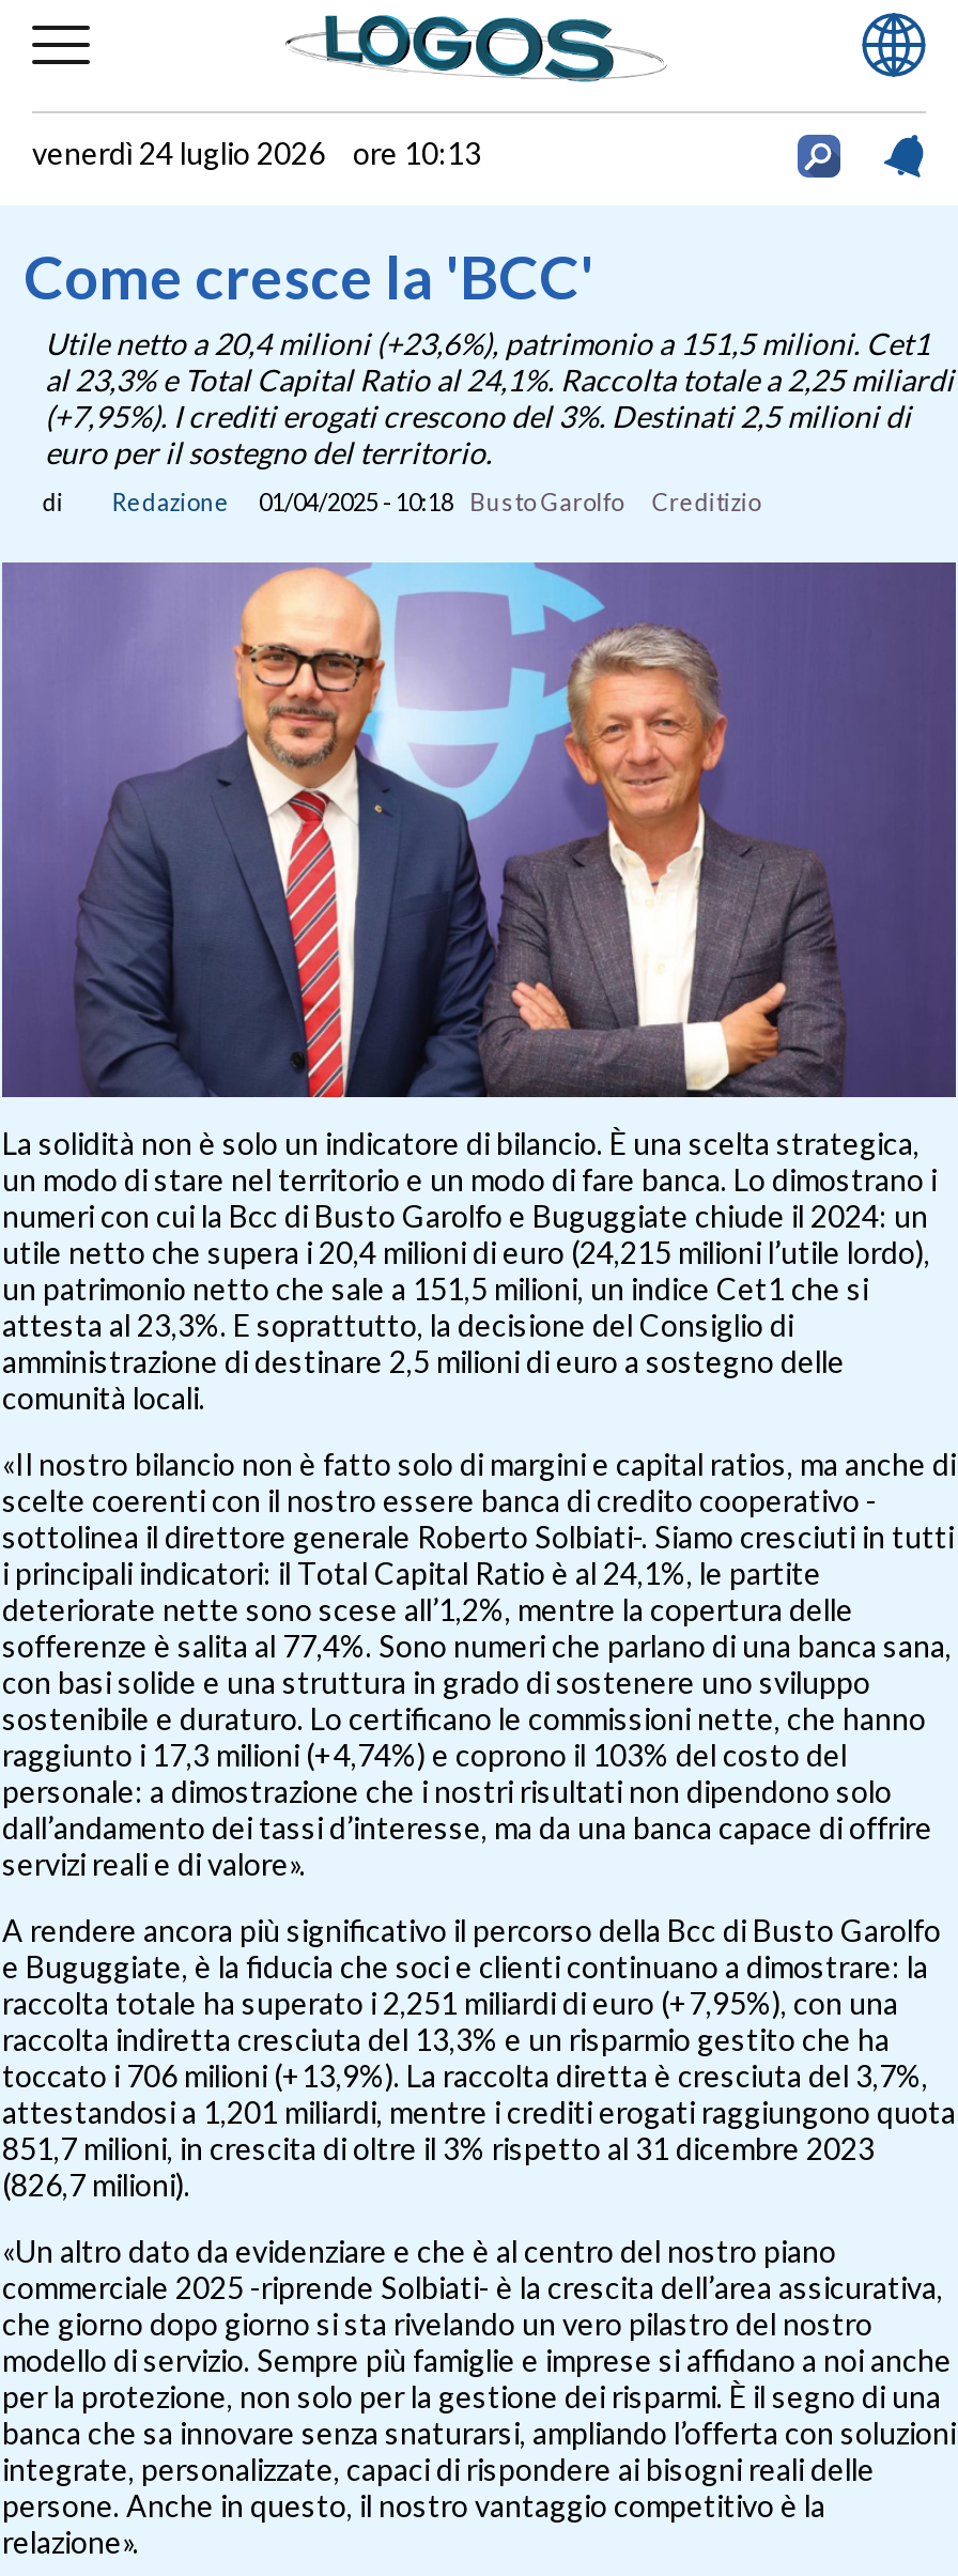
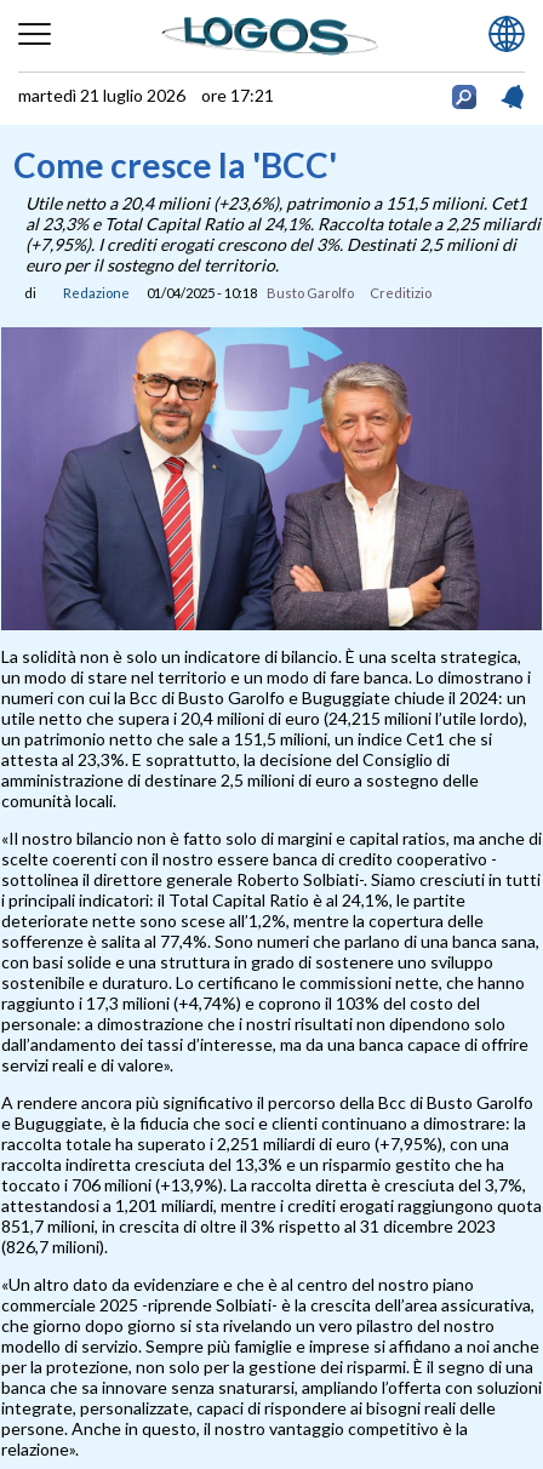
- venerdì 24 luglio 2026 ore 10:13
+ martedì 21 luglio 2026 ore 17:21
